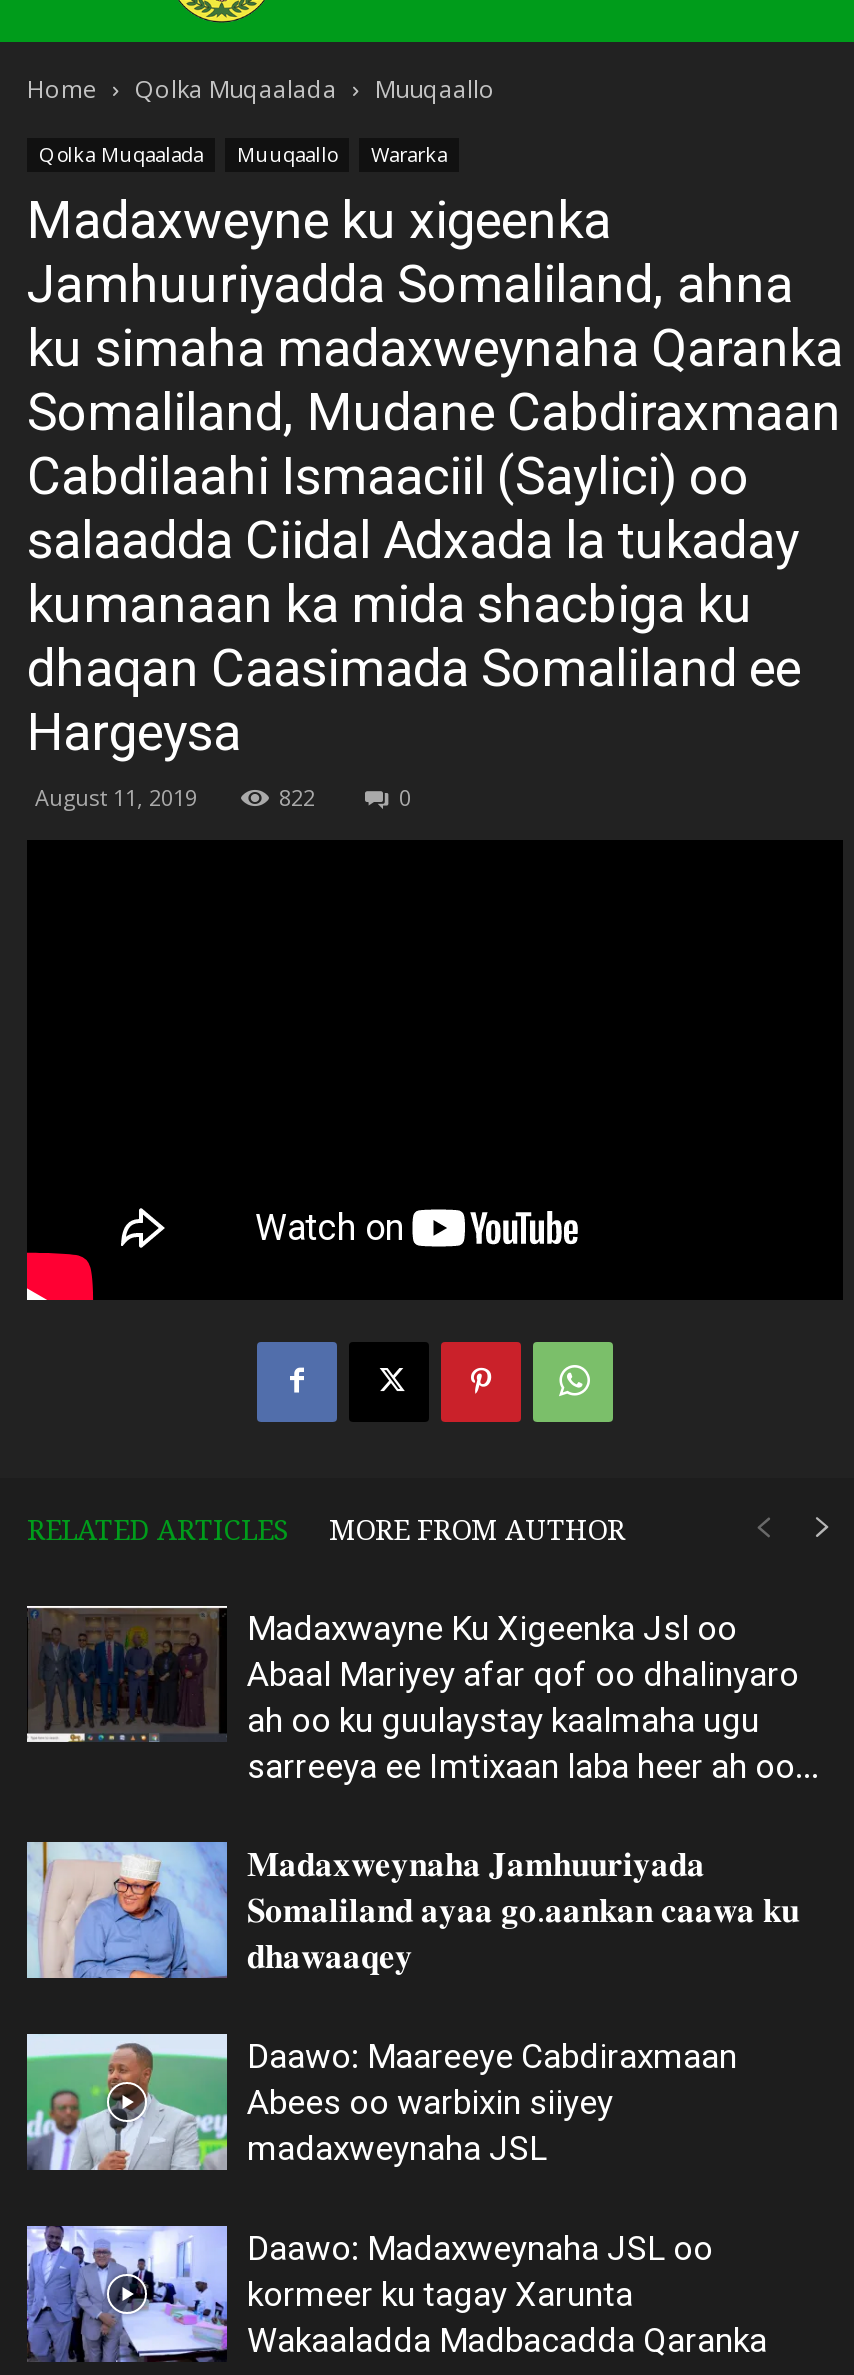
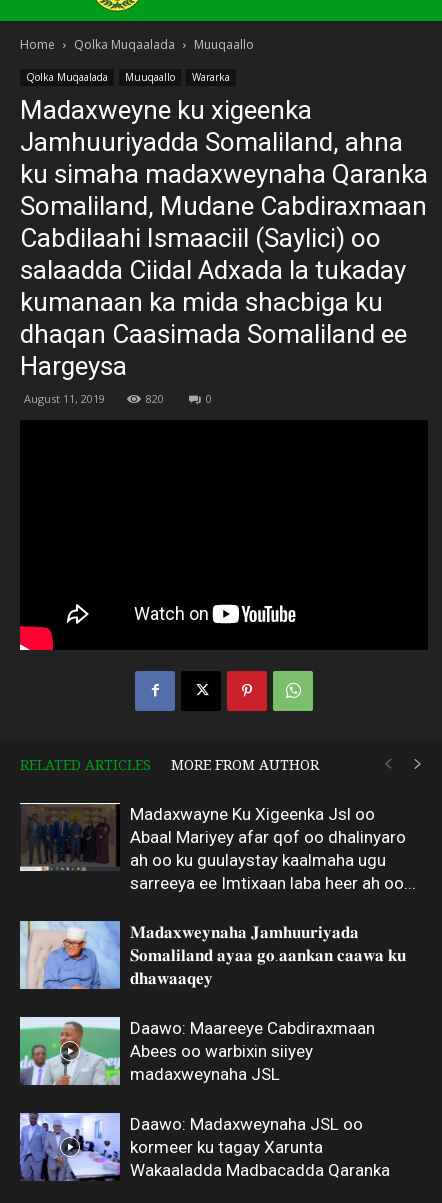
- 822
+ 820
